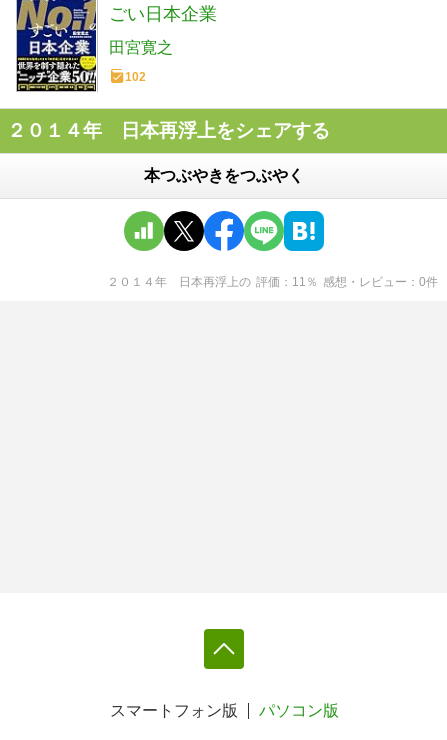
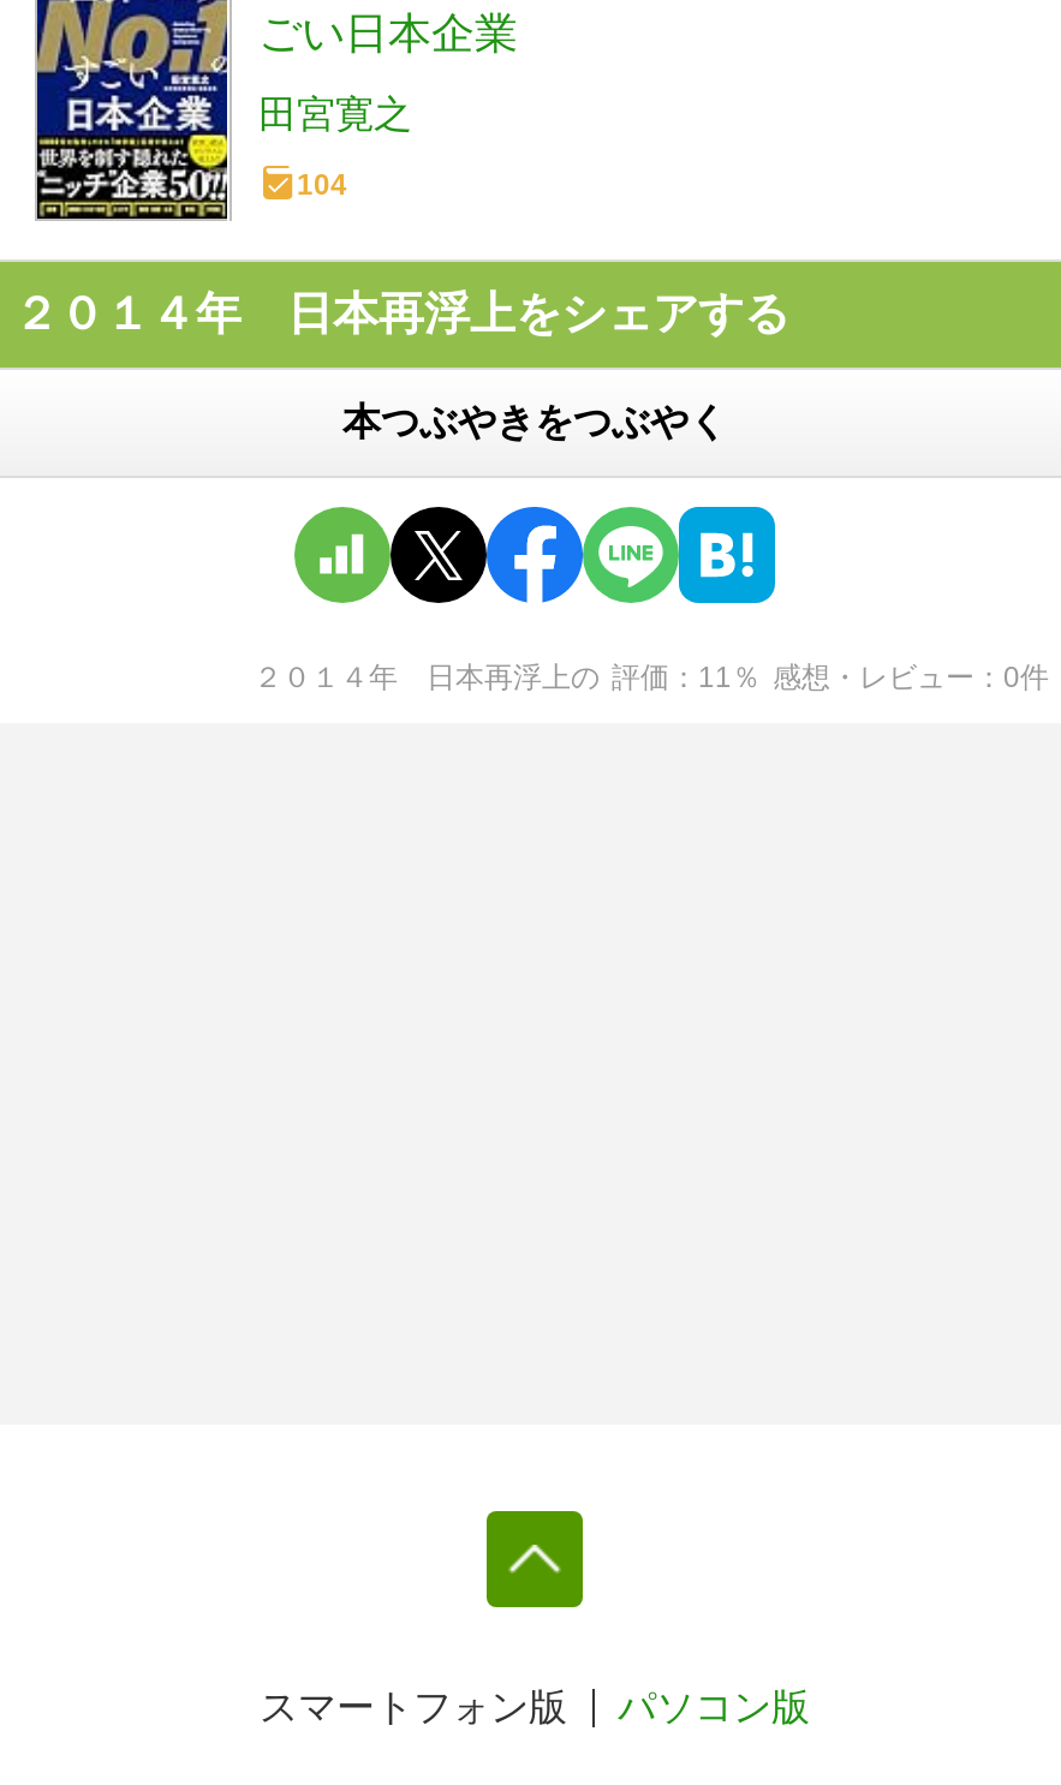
- 102
+ 104
